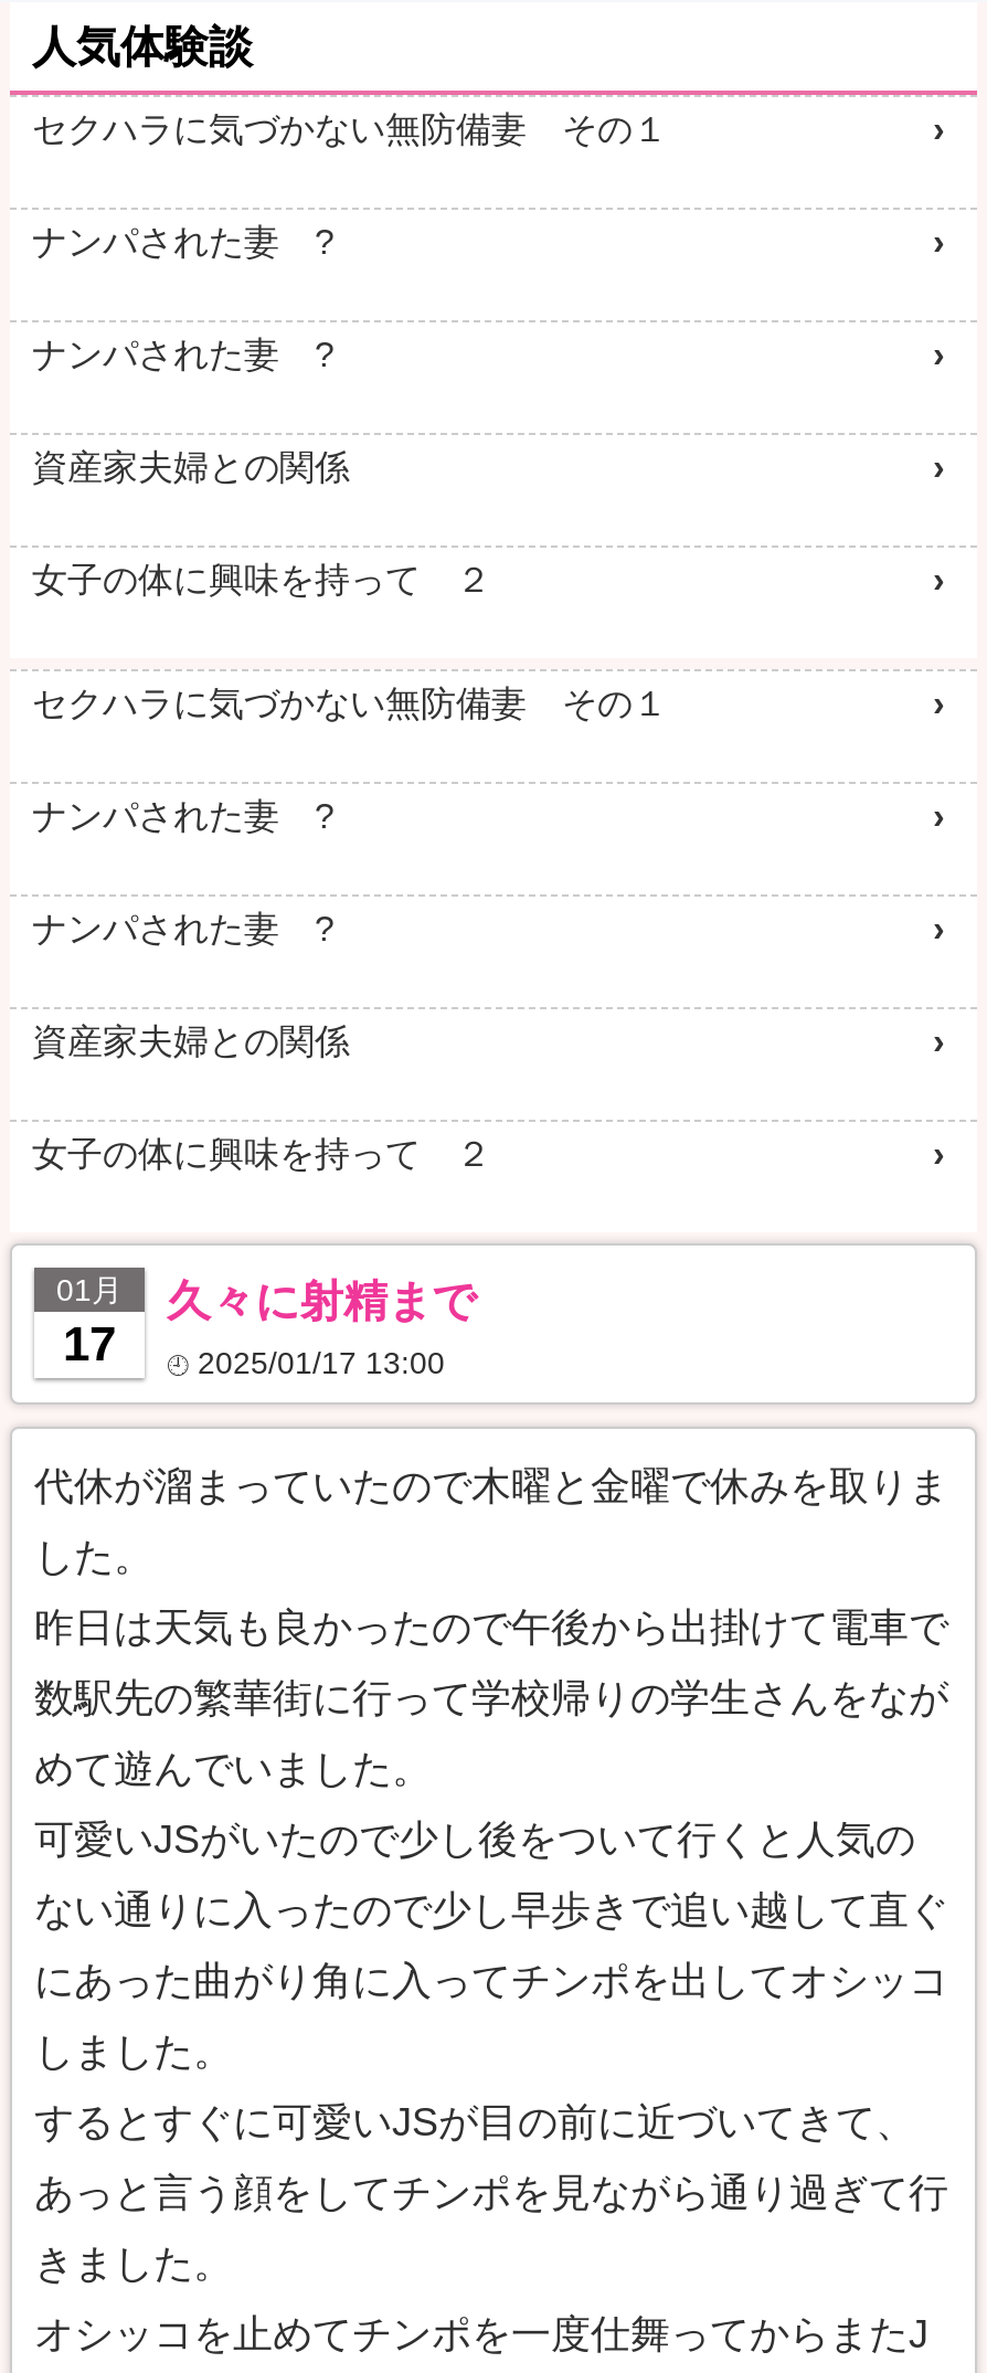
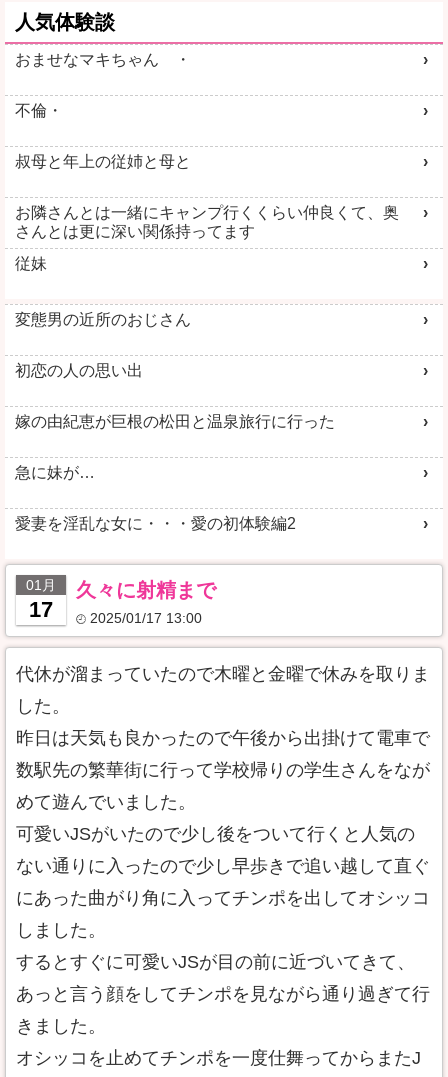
- セクハラに気づかない無防備妻 その１
+ おませなマキちゃん ・

- ナンパされた妻 ?
+ 不倫・

- ナンパされた妻 ?
+ 叔母と年上の従姉と母と

- 資産家夫婦との関係
+ お隣さんとは一緒にキャンプ行くくらい仲良くて、奥
+ さんとは更に深い関係持ってます

- 女子の体に興味を持って ２
+ 従妹

- セクハラに気づかない無防備妻 その１
+ 変態男の近所のおじさん

- ナンパされた妻 ?
+ 初恋の人の思い出

- ナンパされた妻 ?
+ 嫁の由紀恵が巨根の松田と温泉旅行に行った

- 資産家夫婦との関係
+ 急に妹が…

- 女子の体に興味を持って ２
+ 愛妻を淫乱な女に・・・愛の初体験編2
